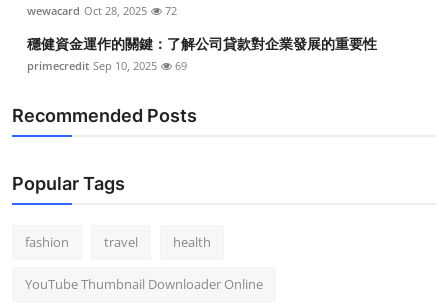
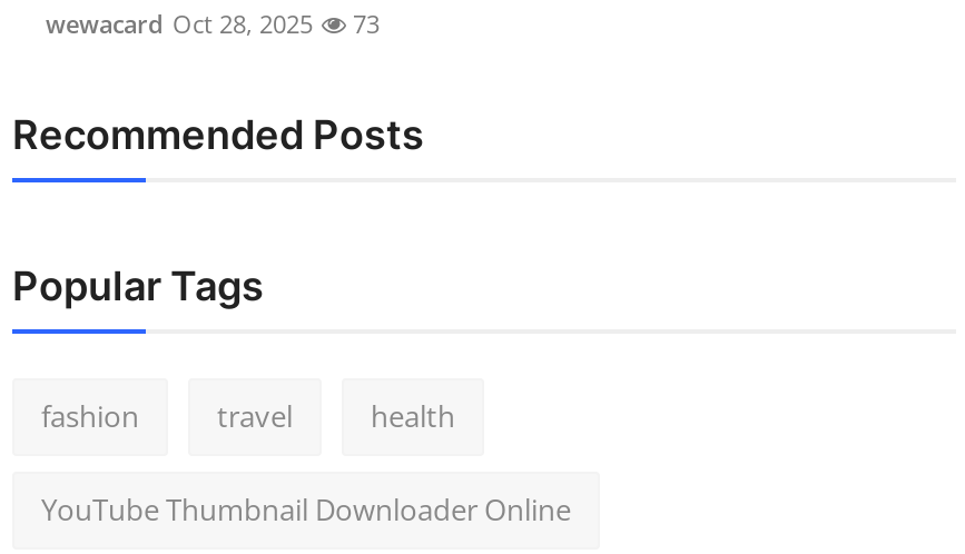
- 72
- 穩健資金運作的關鍵：了解公司貸款對企業發展的重要性
- primecredit Sep 10, 2025
- 69
+ 73
